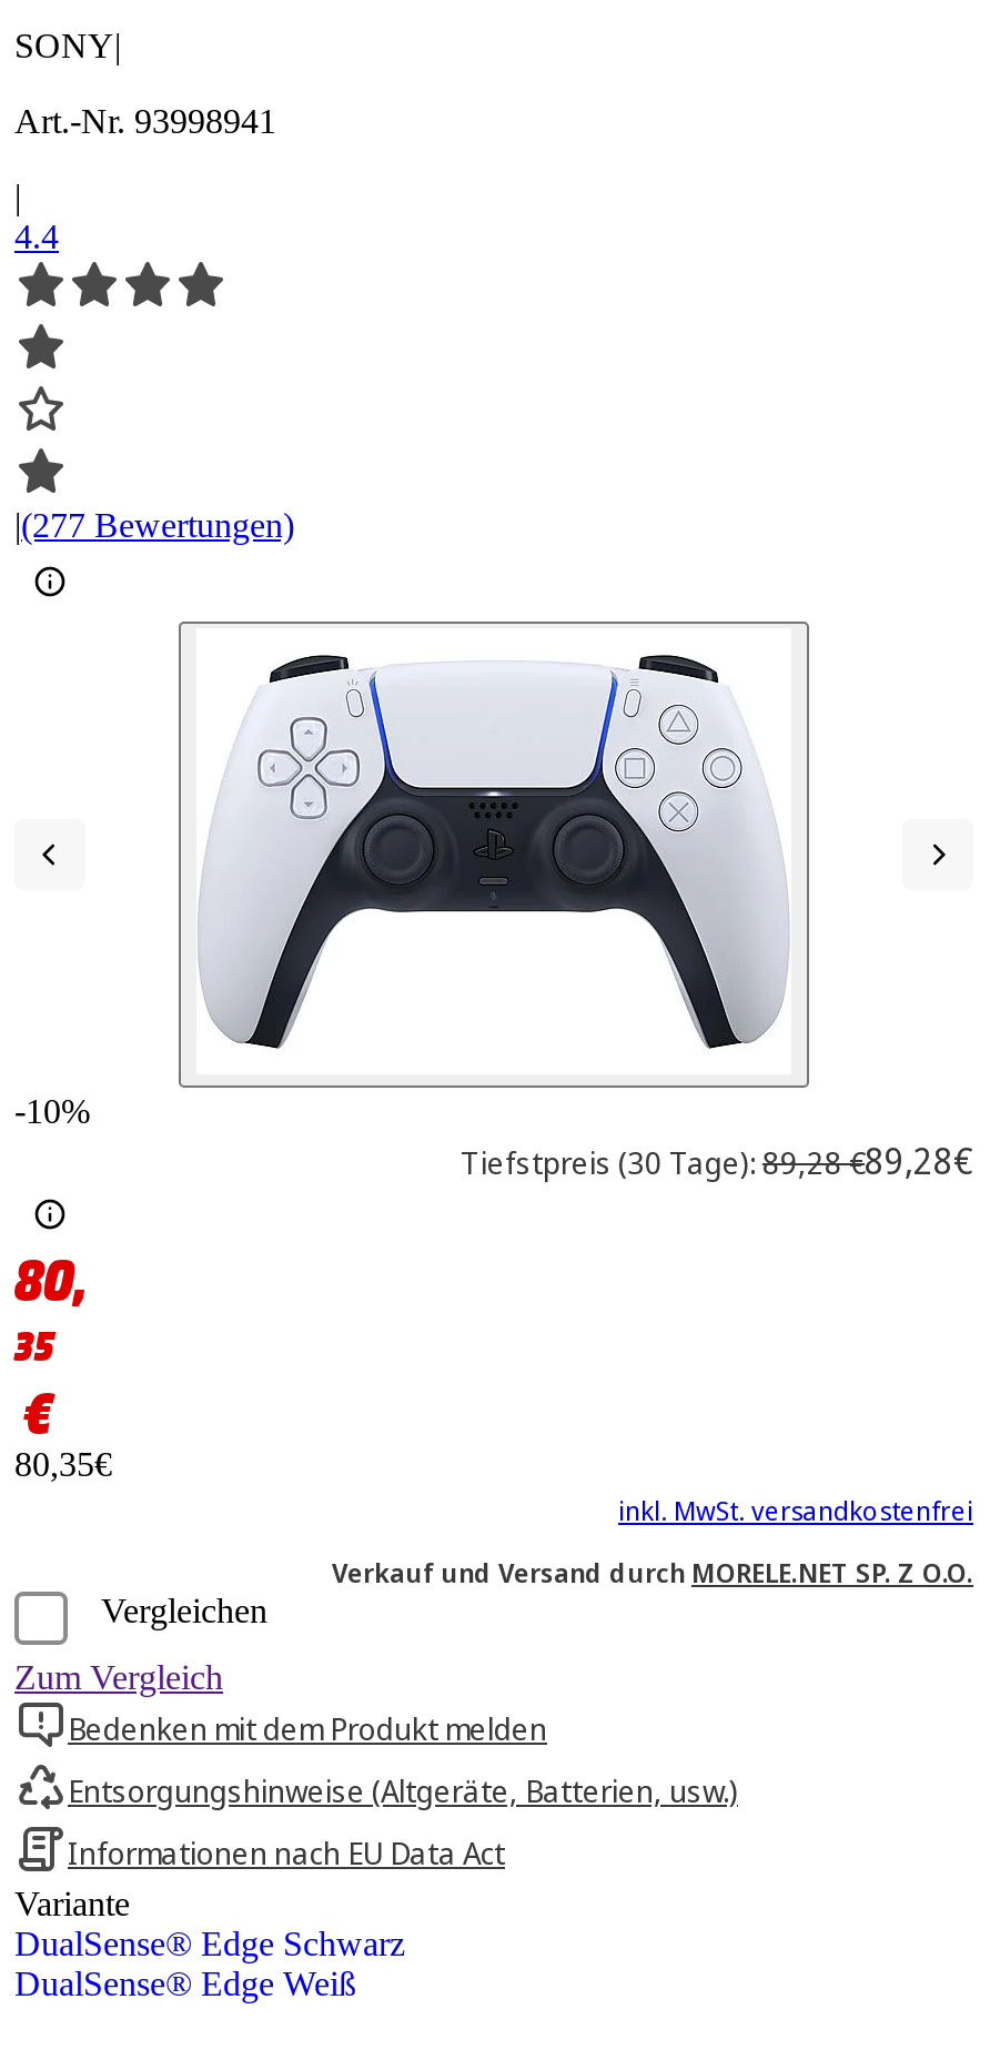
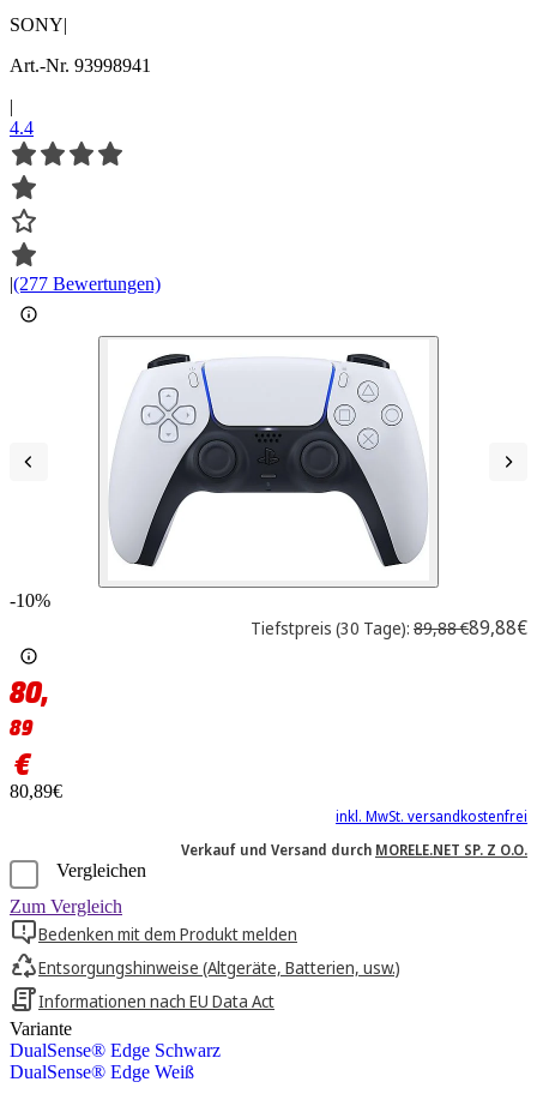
- Tiefstpreis (30 Tage):89,28 €89,28€
+ Tiefstpreis (30 Tage):89,88 €89,88€

- 35
+ 89

- 80,35€
+ 80,89€
